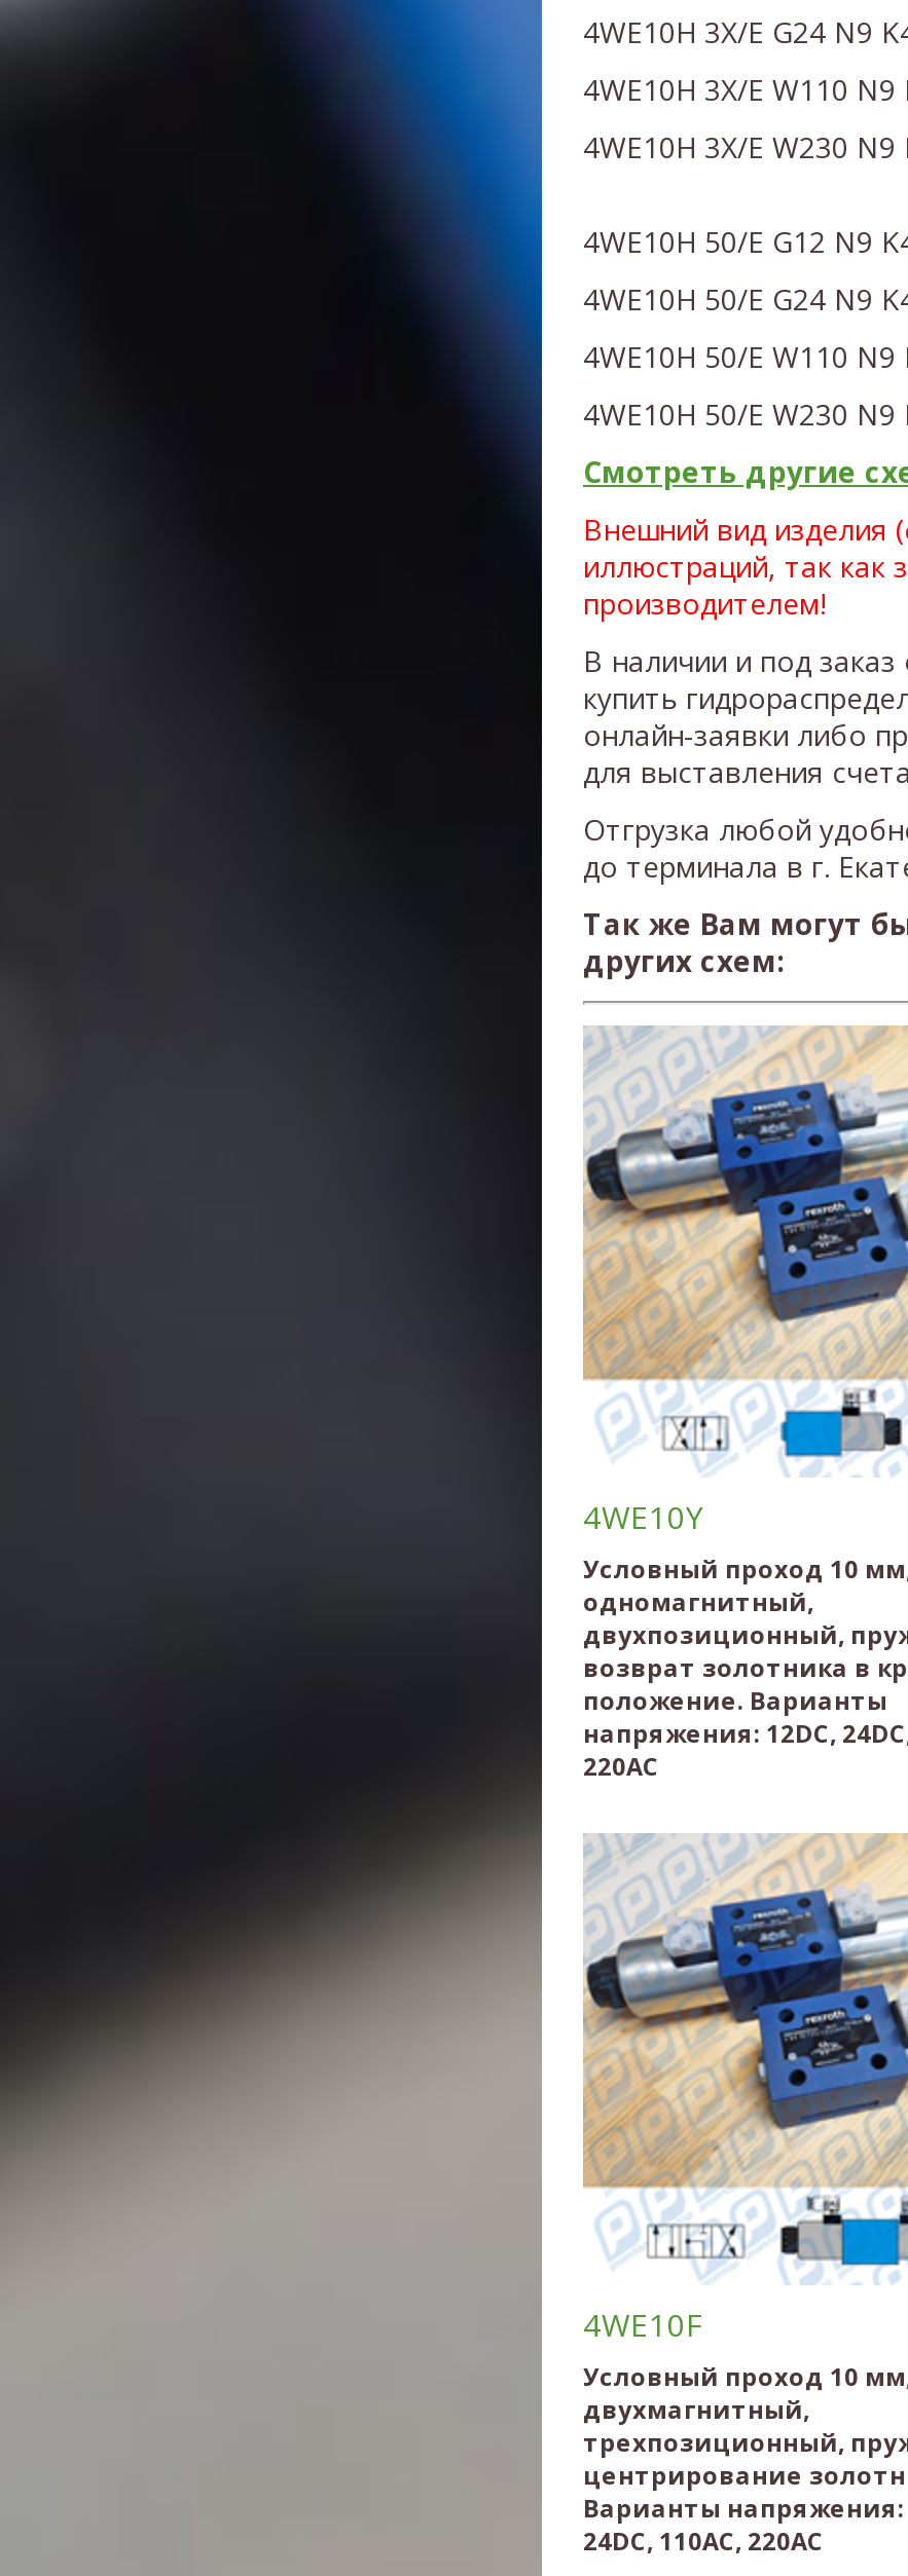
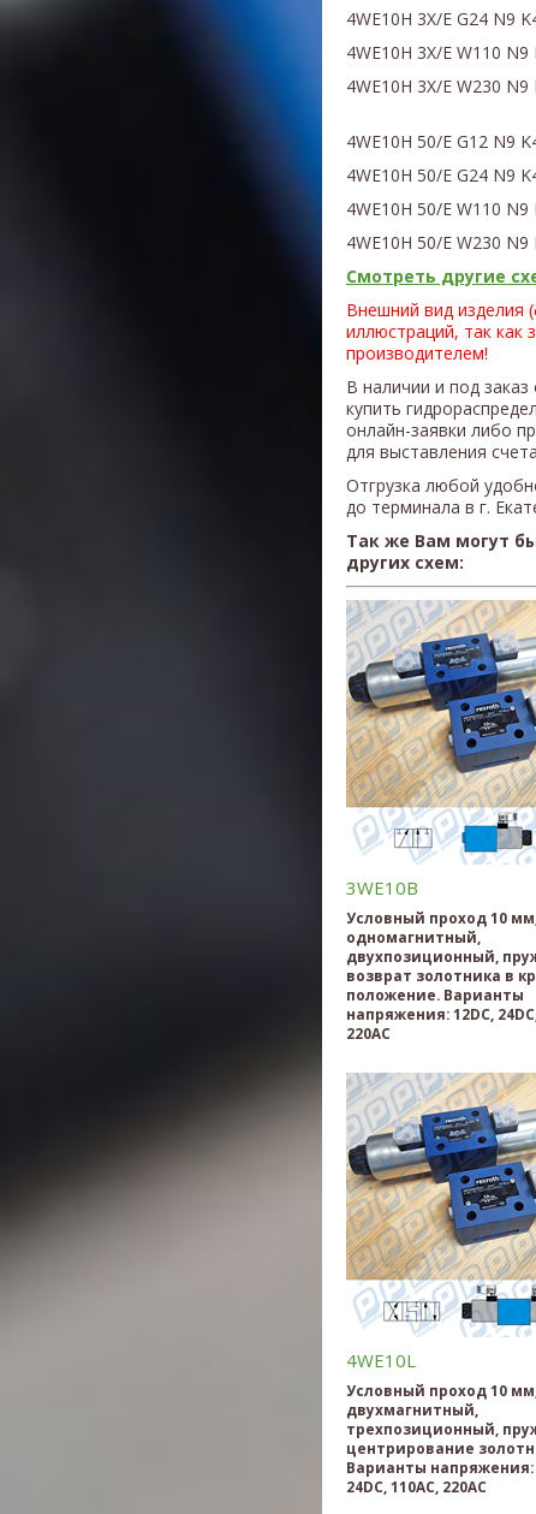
- 4WE10Y
+ 3WE10B

- 4WE10F
+ 4WE10L
